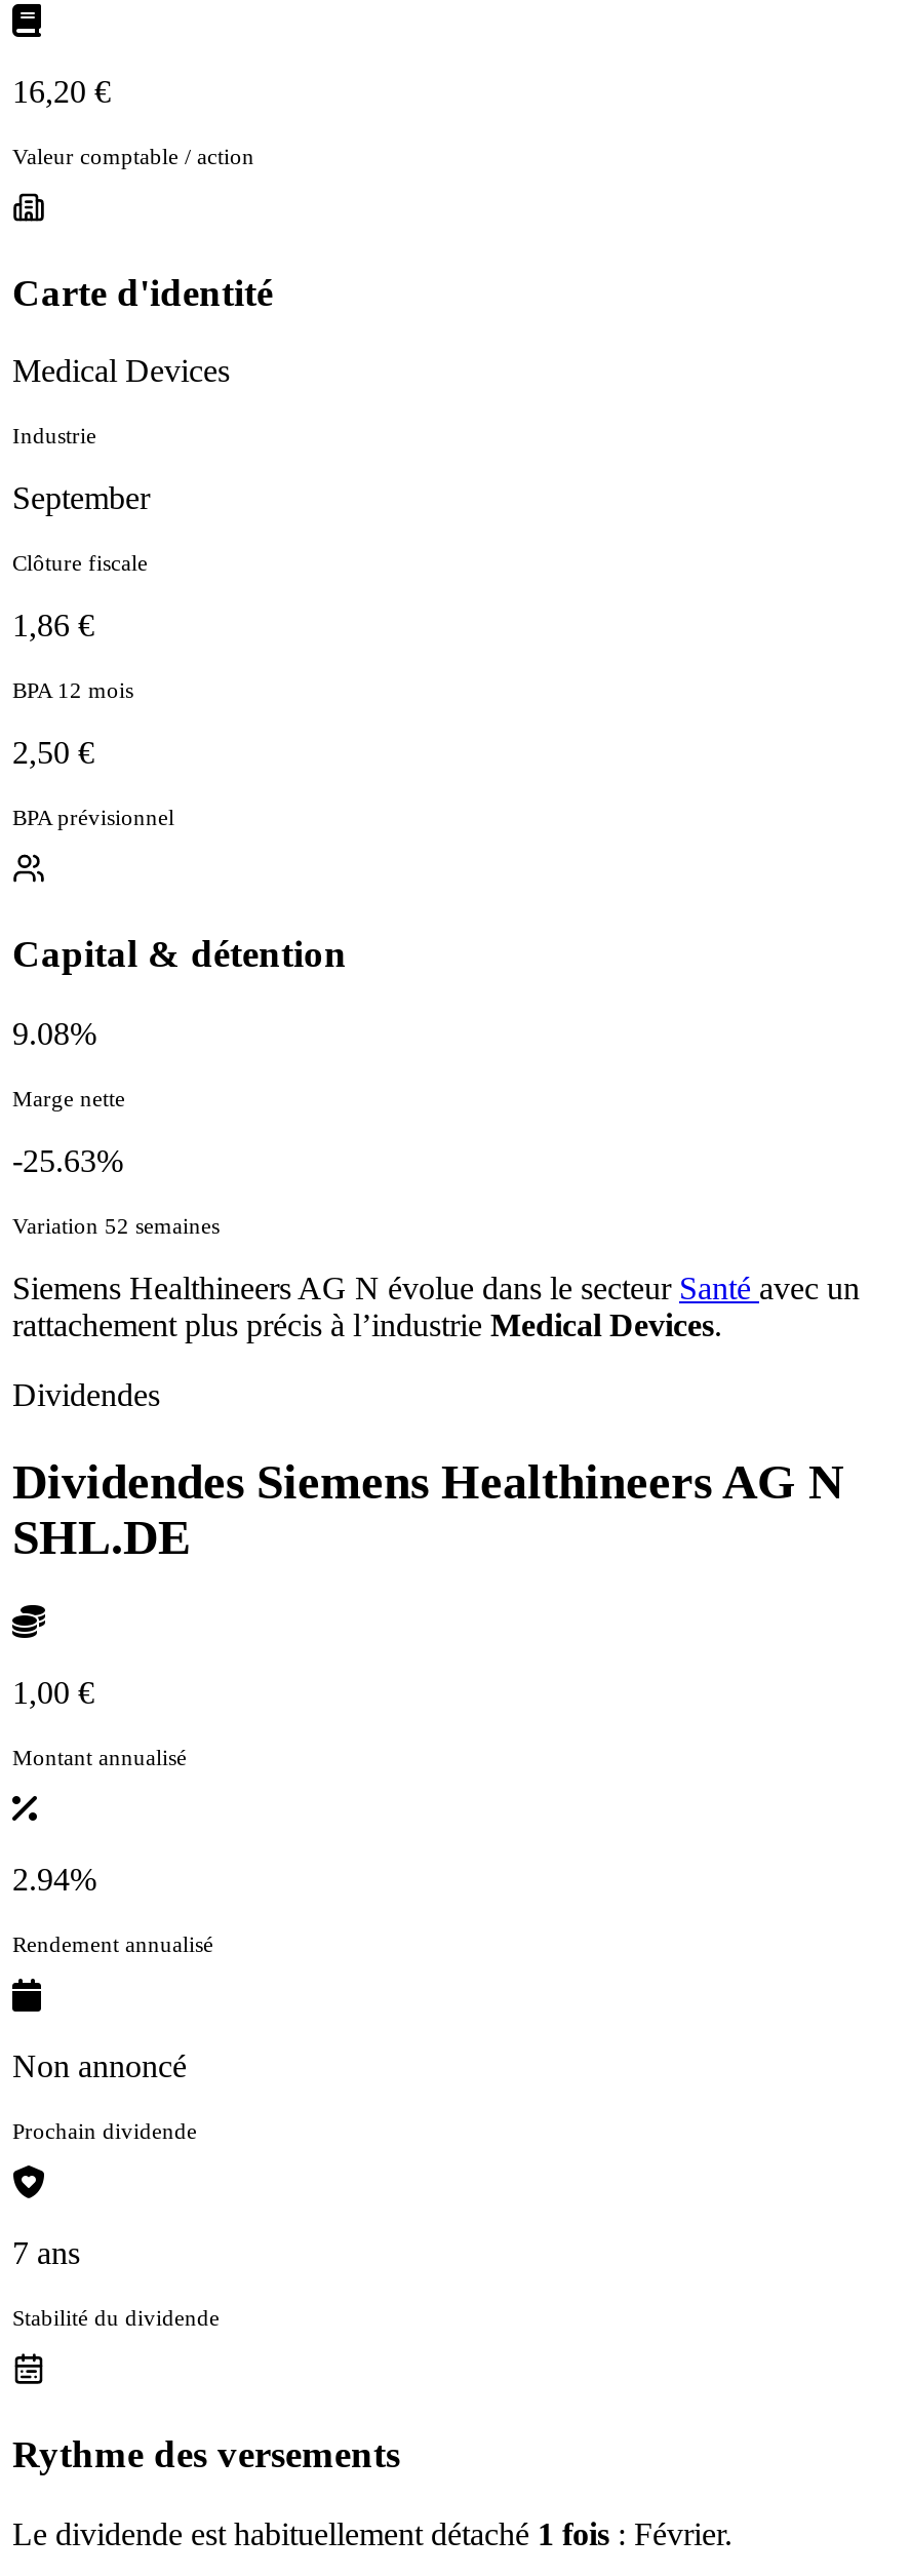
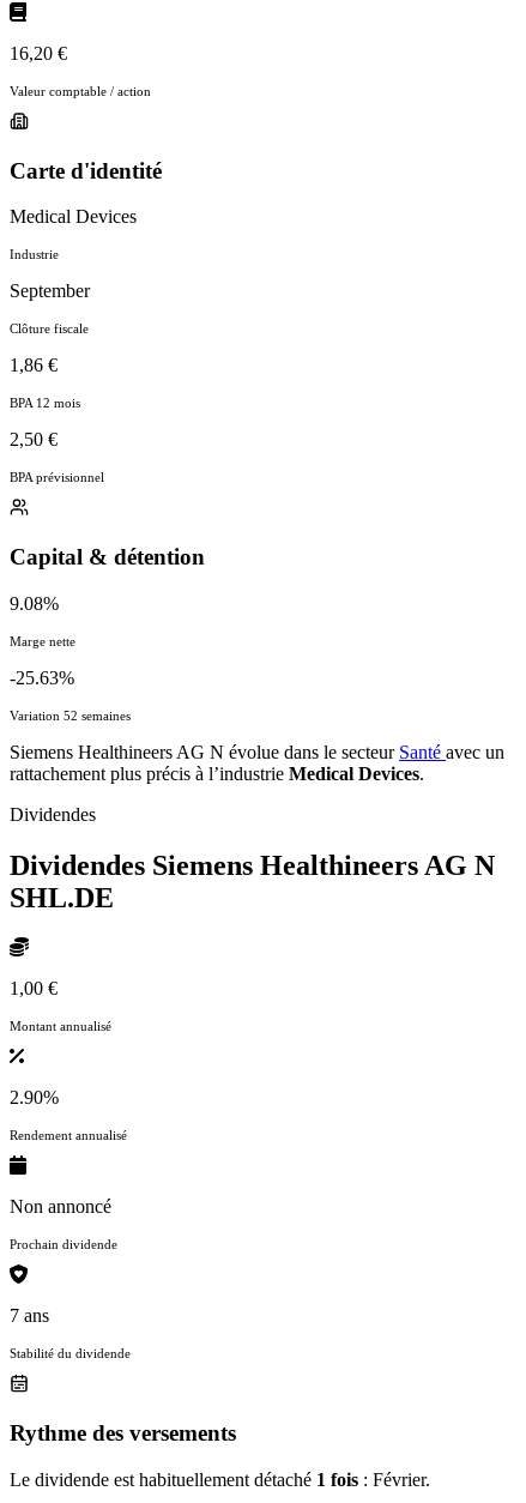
- 2.94%
+ 2.90%
